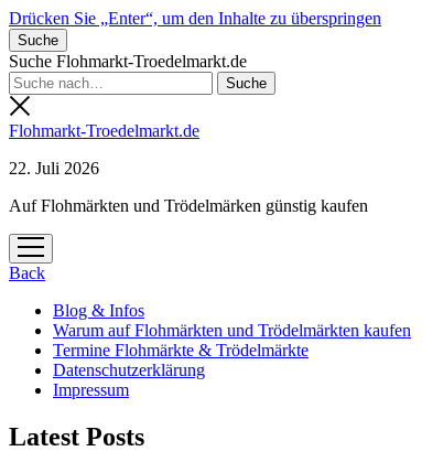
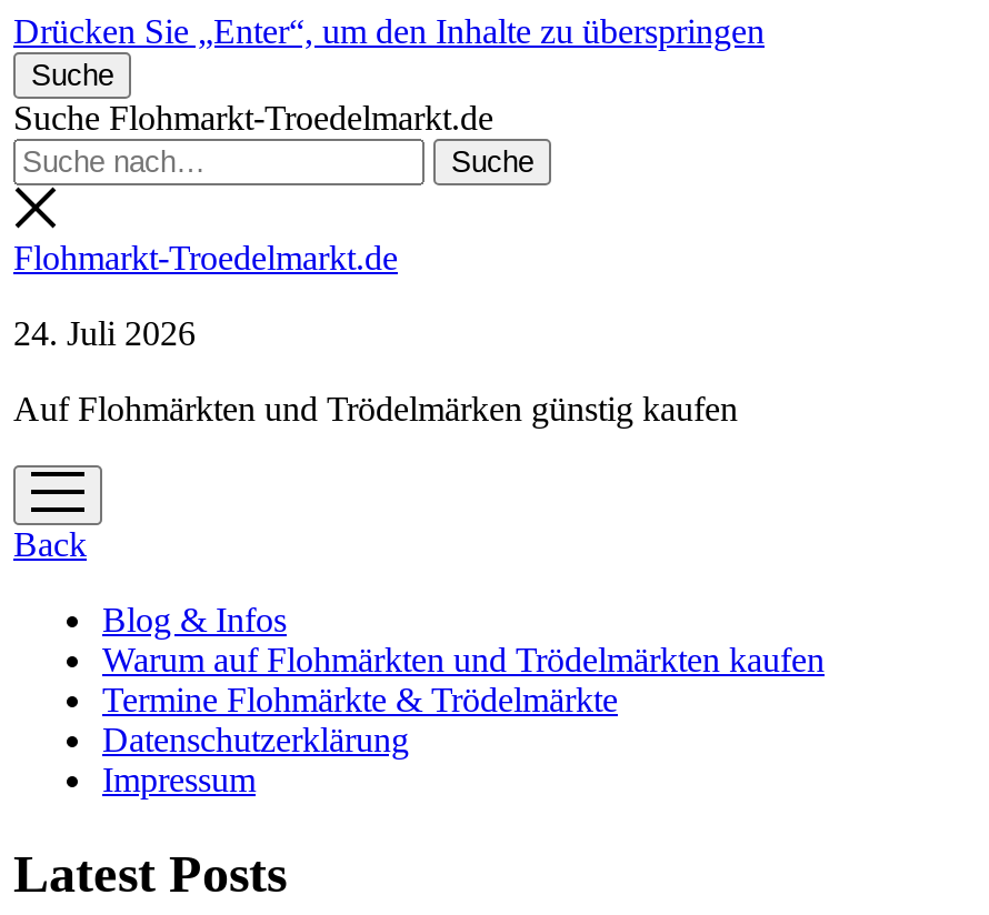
- 22. Juli 2026
+ 24. Juli 2026
